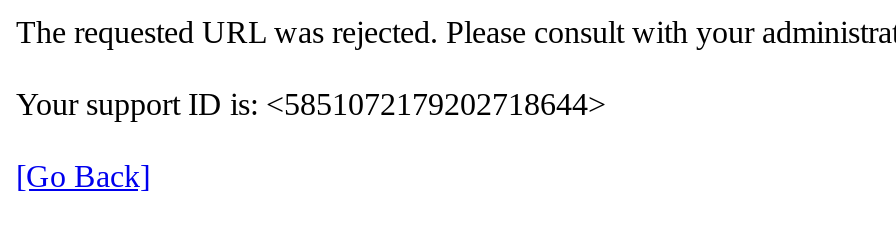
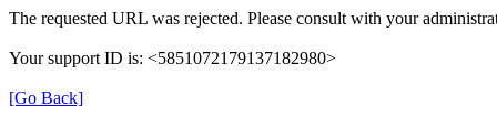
- Your support ID is: <5851072179202718644>
+ Your support ID is: <5851072179137182980>
